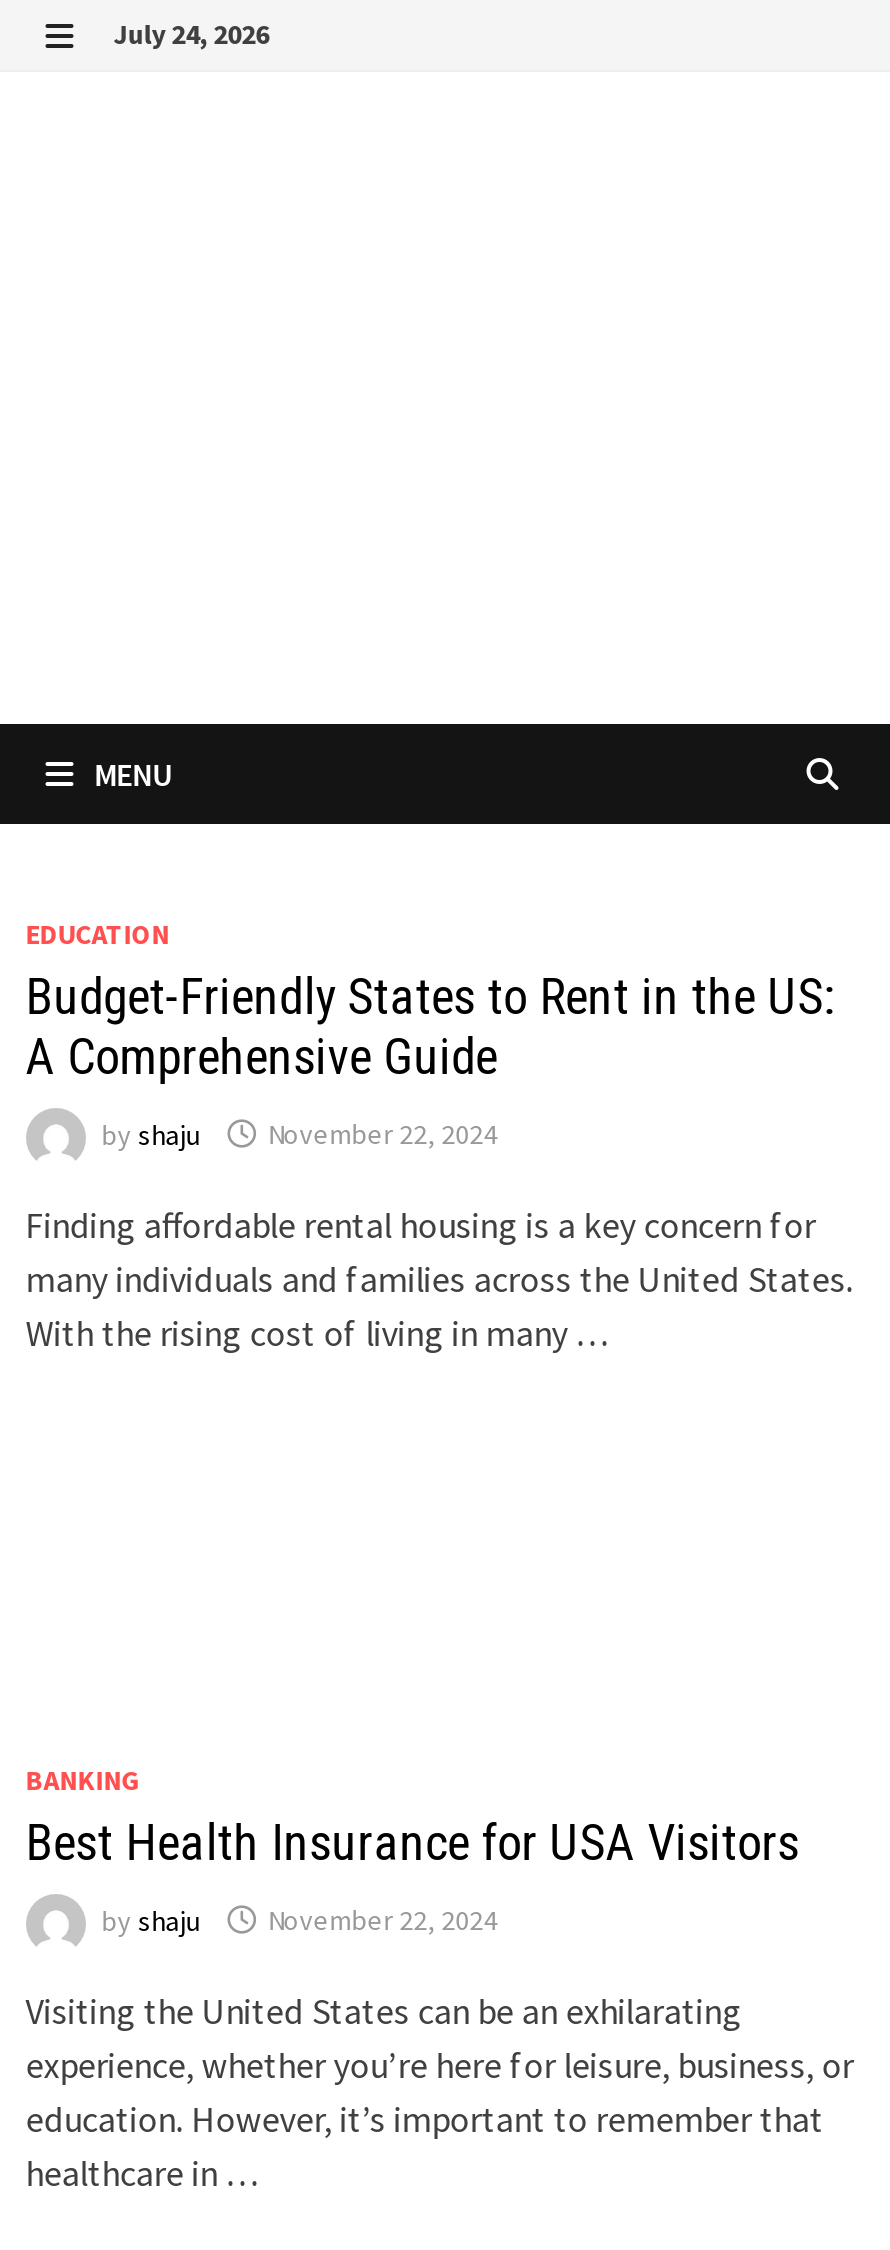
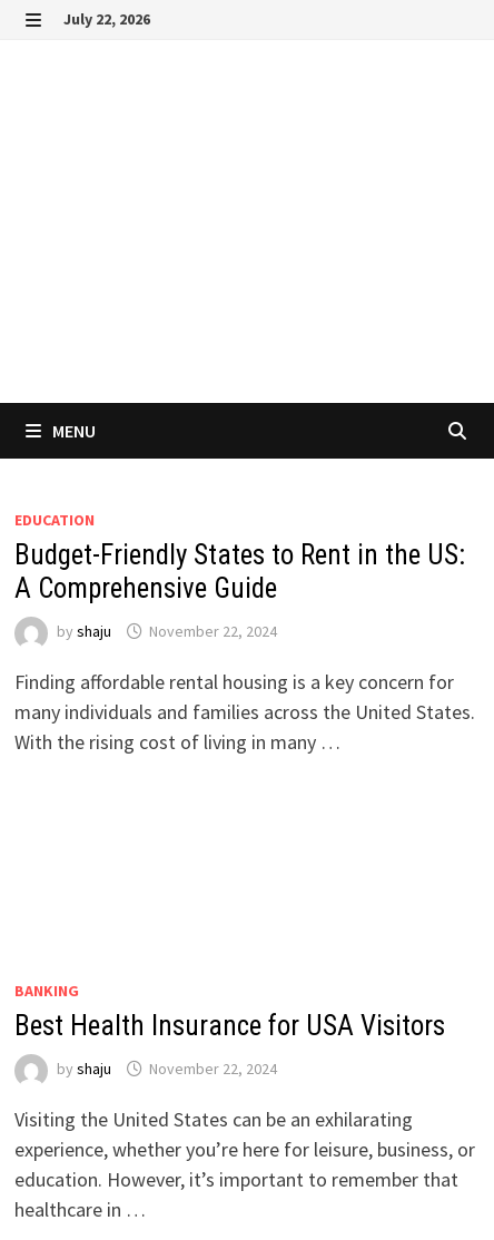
- July 24, 2026
+ July 22, 2026
